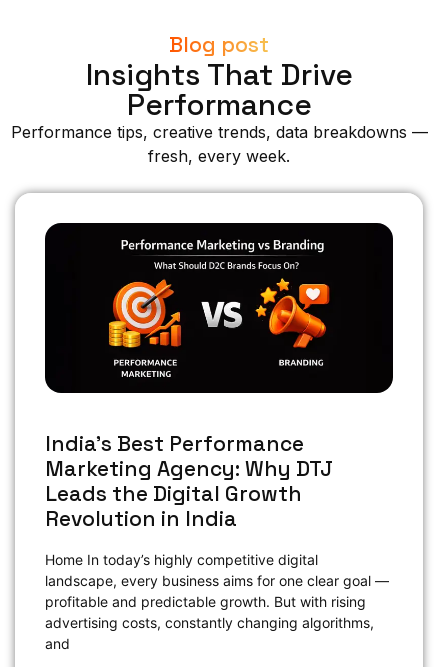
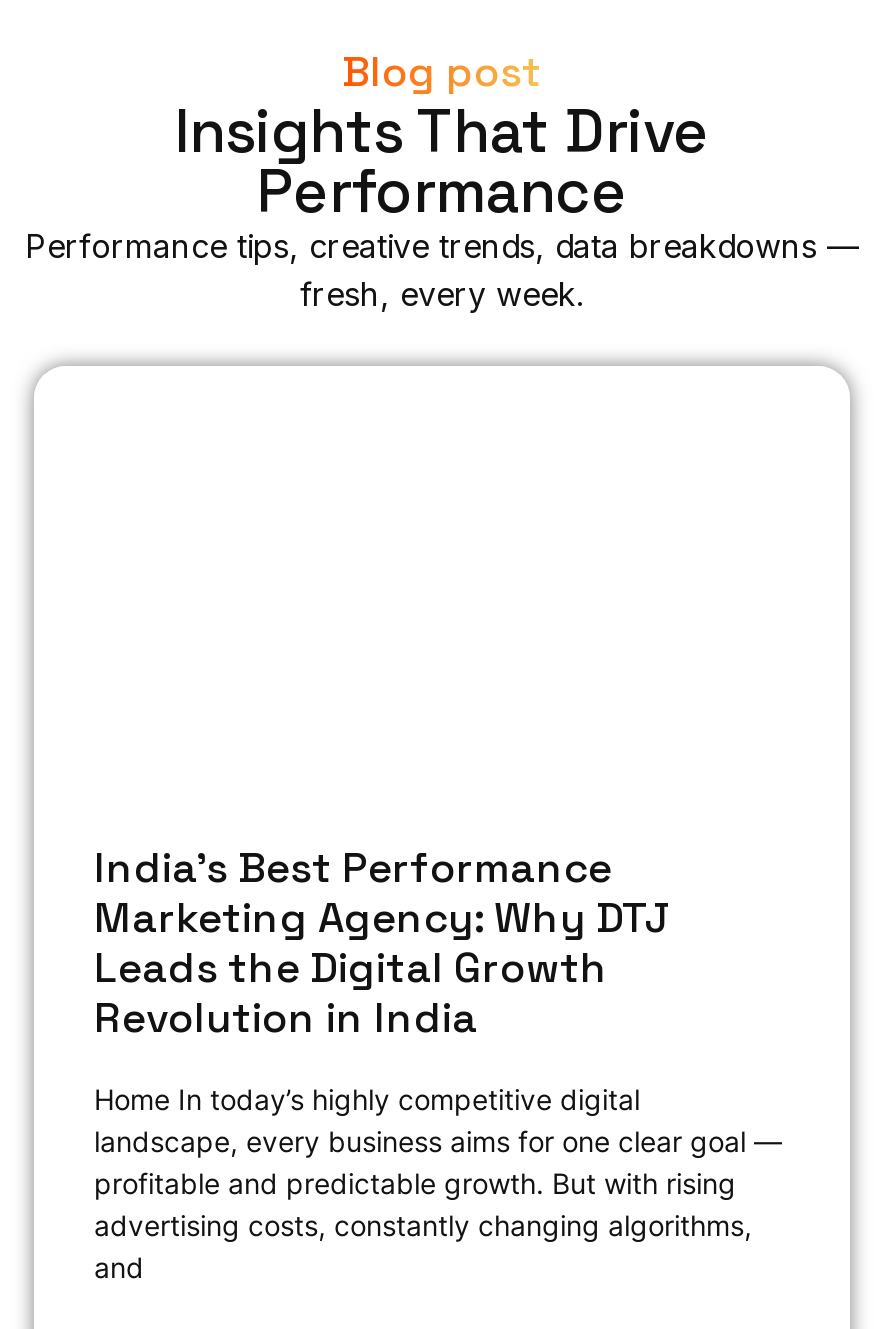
- [image]
